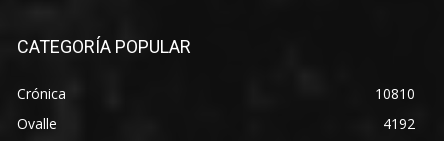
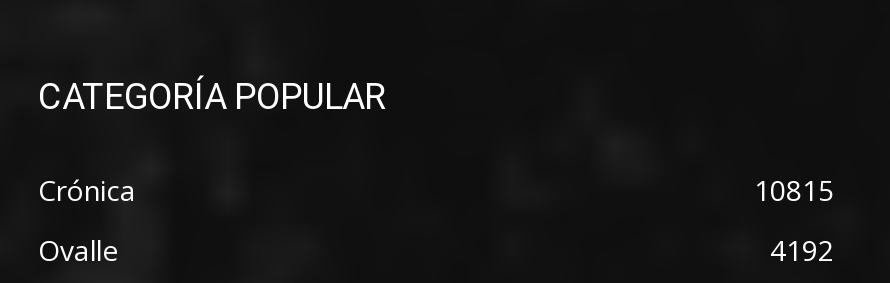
- 10810
+ 10815
